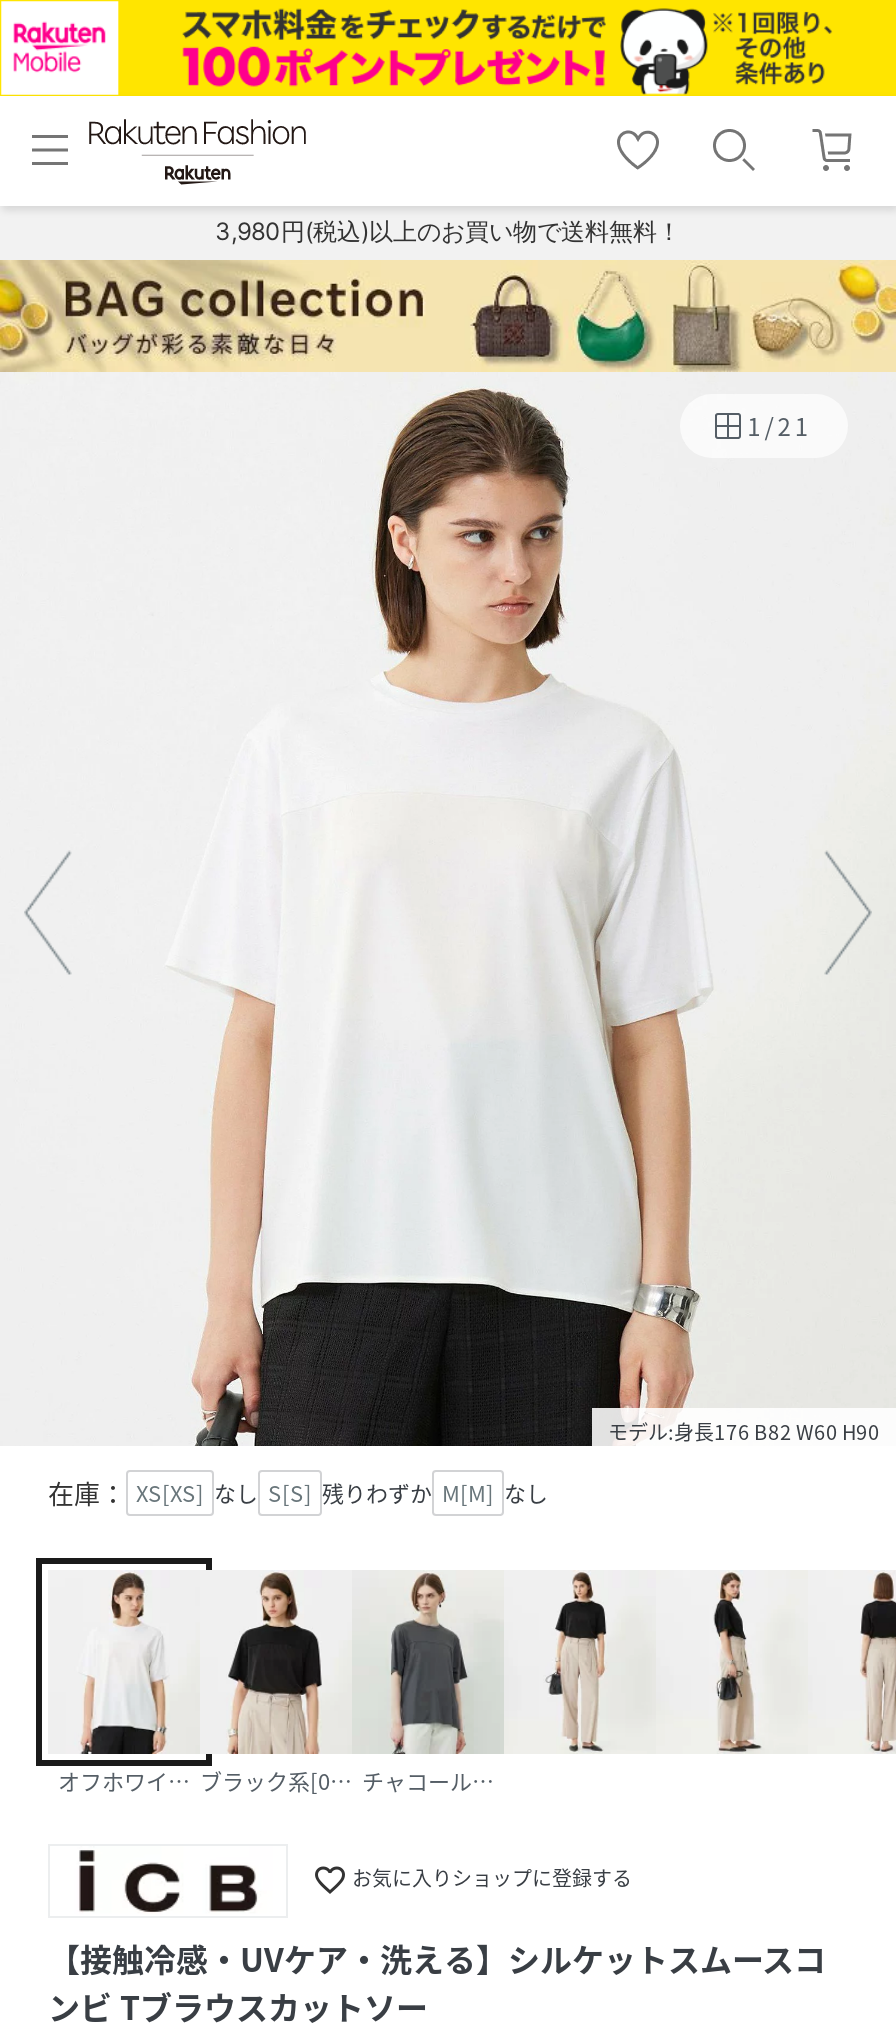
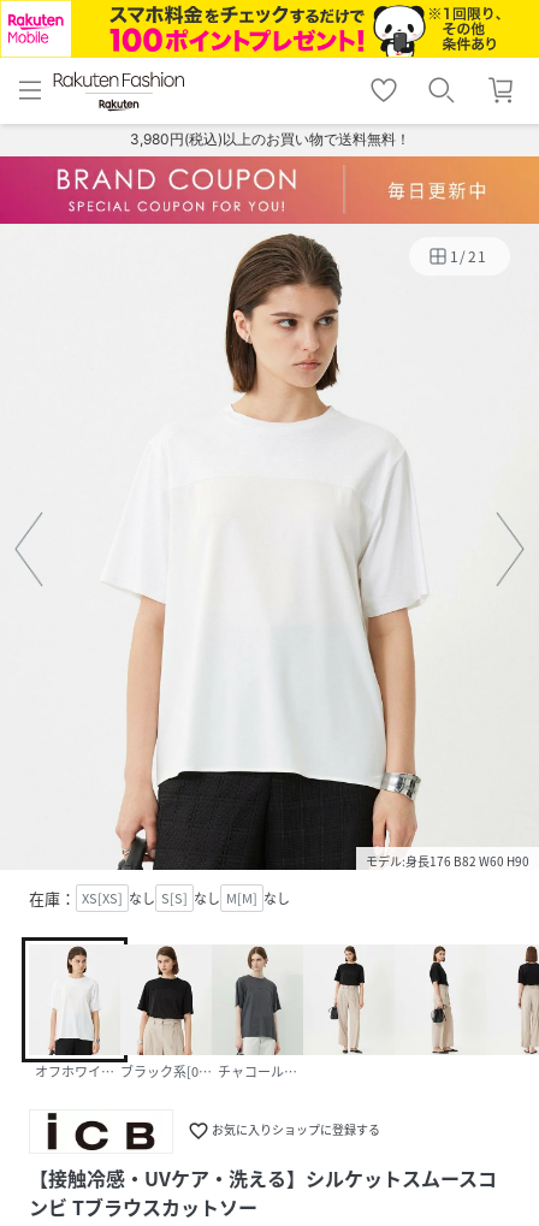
- [image]
+ [image]

- 在庫： XS[XS] なし S[S] 残りわずか M[M] なし
+ 在庫： XS[XS] なし S[S] なし M[M] なし
